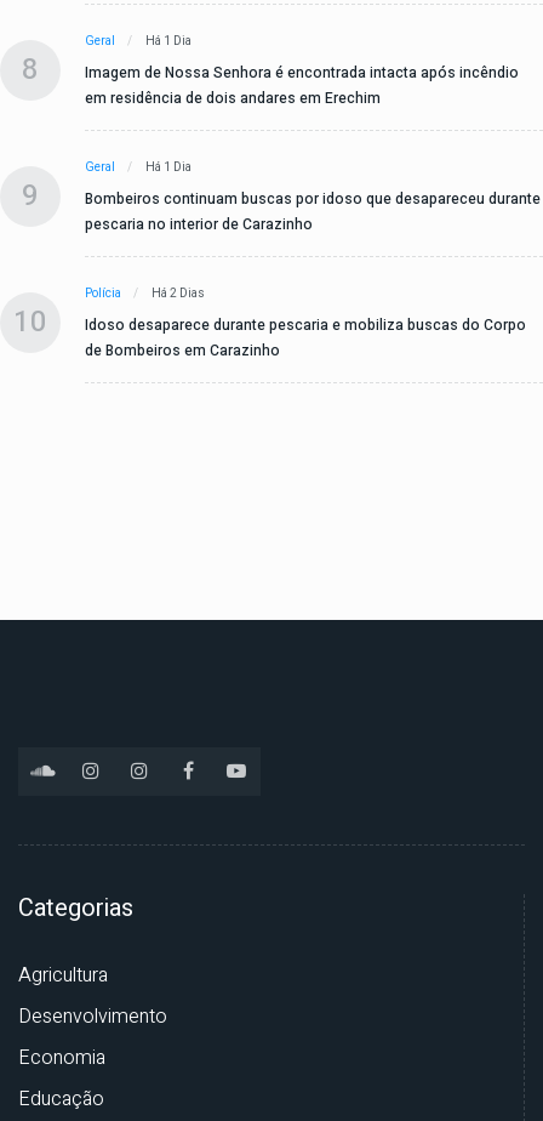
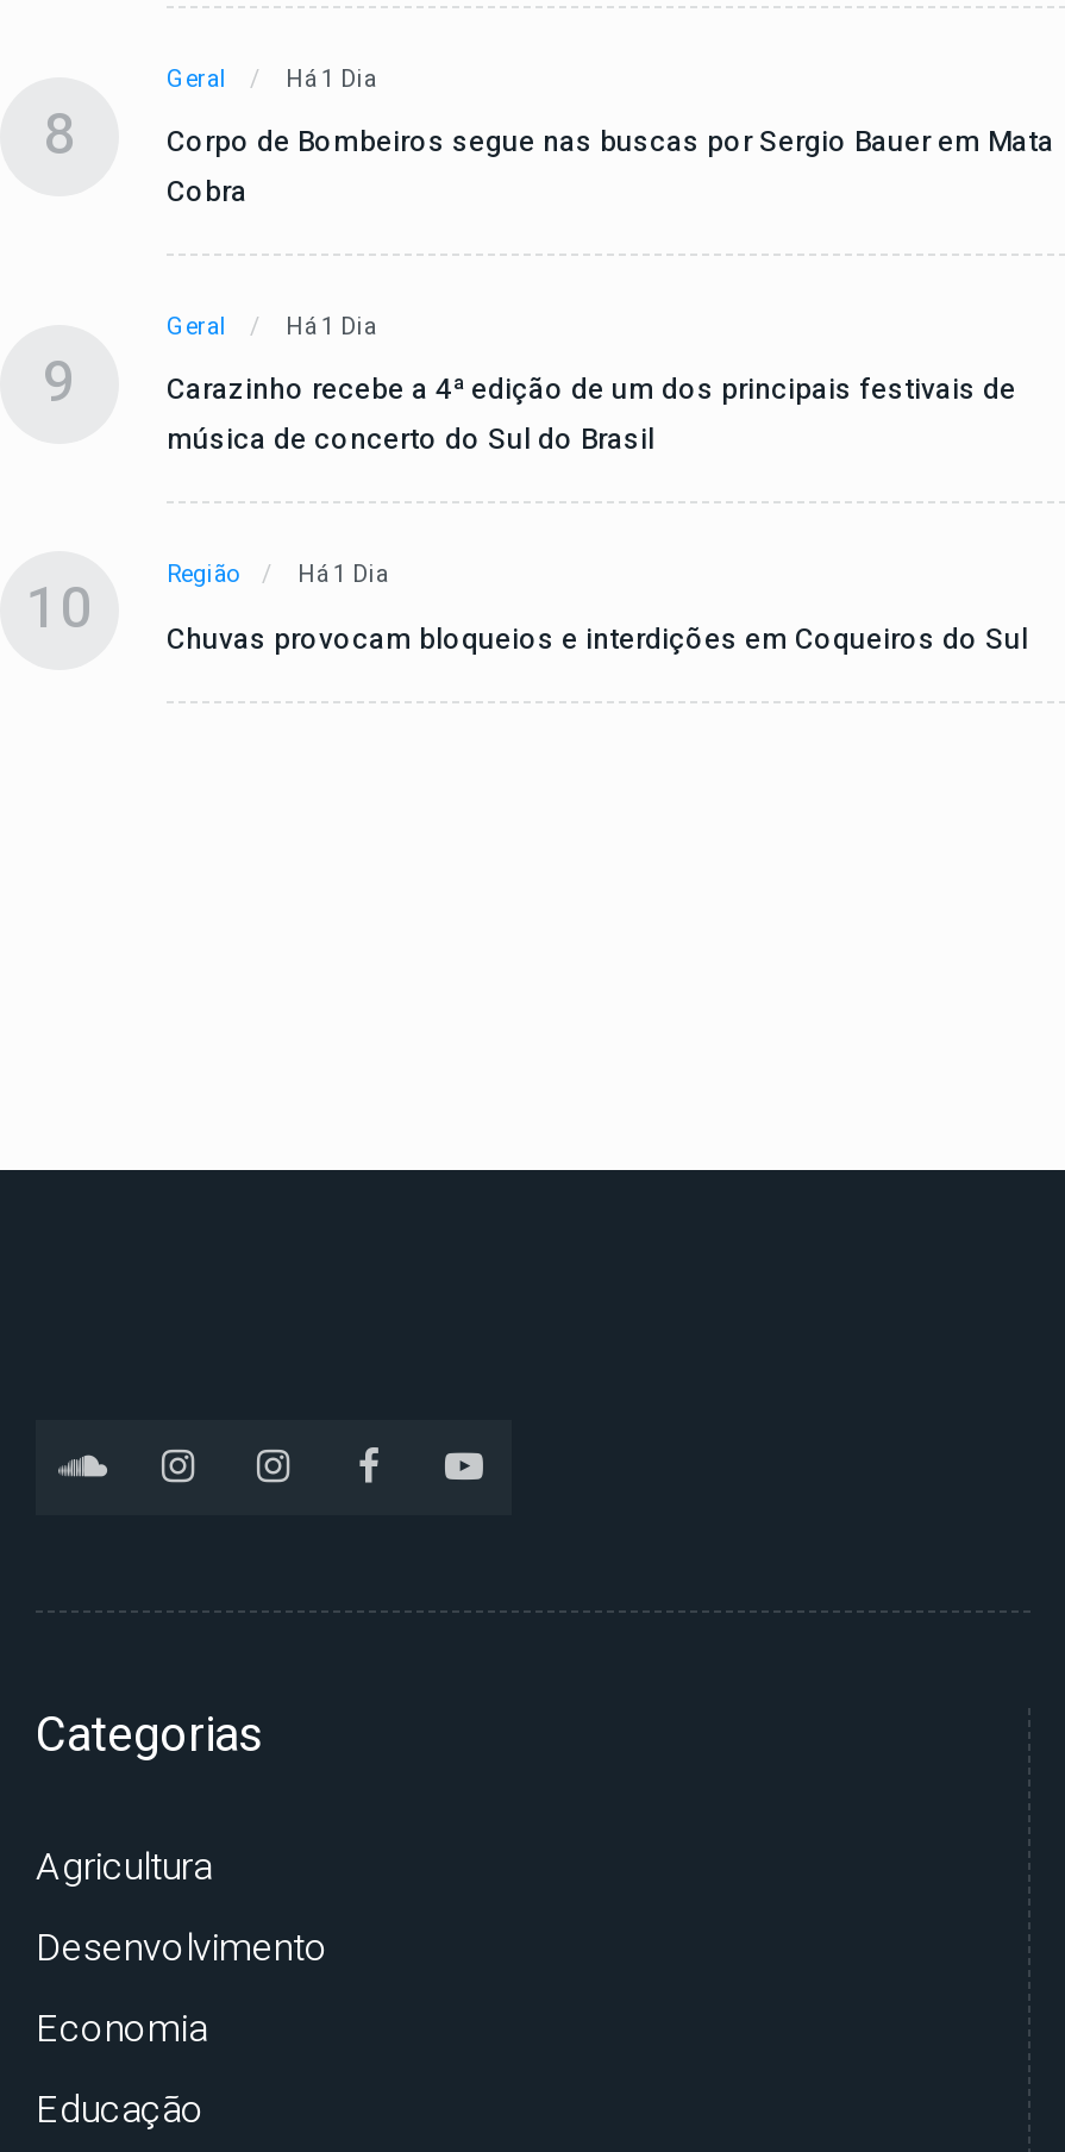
- Imagem de Nossa Senhora é encontrada intacta após incêndio
- em residência de dois andares em Erechim
+ Corpo de Bombeiros segue nas buscas por Sergio Bauer em Mata
+ Cobra

- Bombeiros continuam buscas por idoso que desapareceu durante
- pescaria no interior de Carazinho
+ Carazinho recebe a 4ª edição de um dos principais festivais de
+ música de concerto do Sul do Brasil

- Polícia
- Há 2 Dias
+ Região
+ Há 1 Dia

- Idoso desaparece durante pescaria e mobiliza buscas do Corpo
- de Bombeiros em Carazinho
+ Chuvas provocam bloqueios e interdições em Coqueiros do Sul
